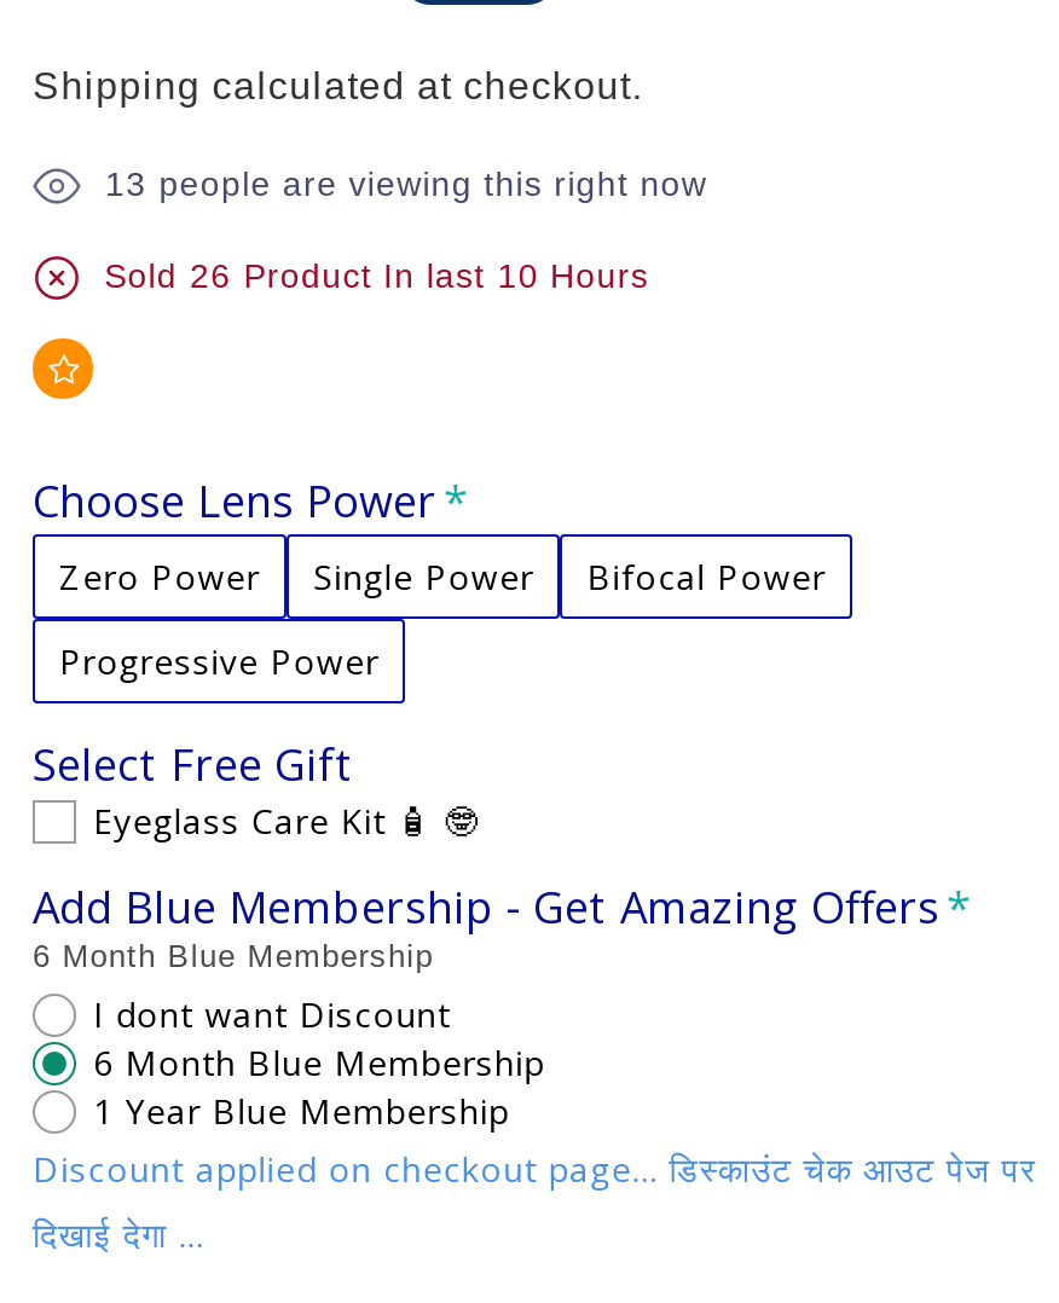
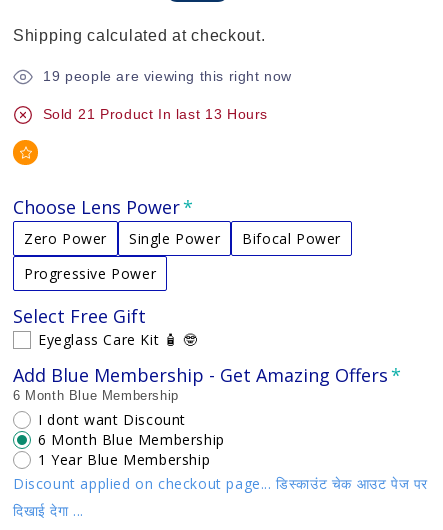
- 13 people are viewing this right now
+ 19 people are viewing this right now

- Sold 26 Product In last 10 Hours
+ Sold 21 Product In last 13 Hours
